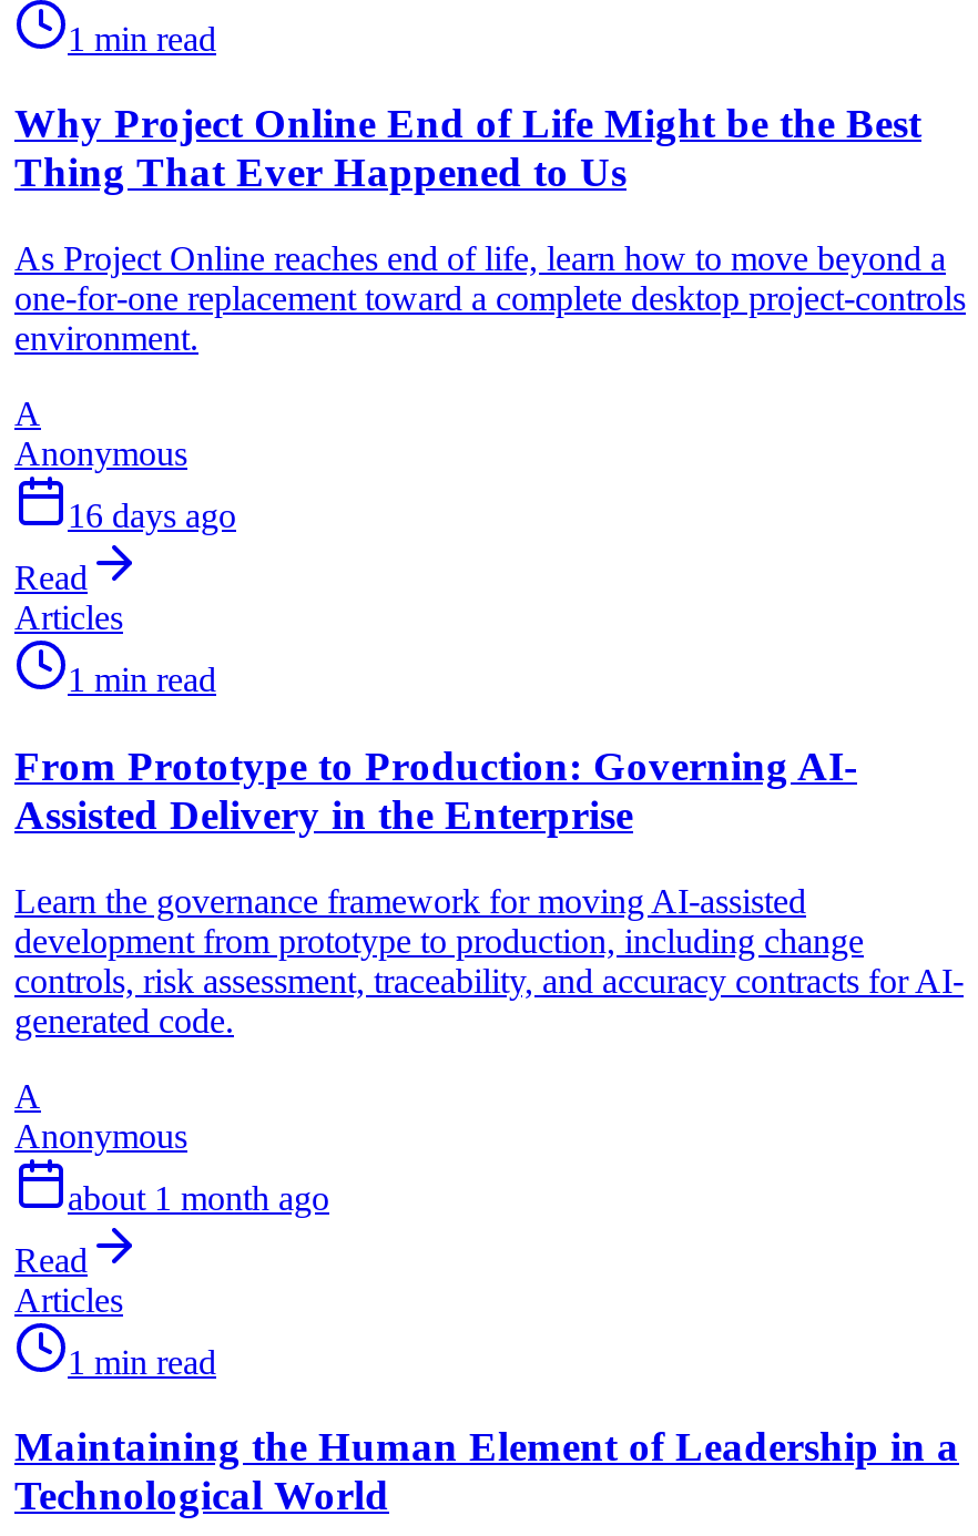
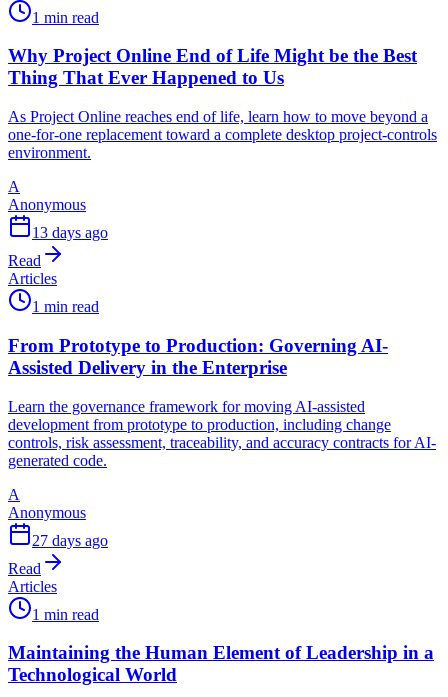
- 16 days ago
+ 13 days ago

- about 1 month ago
+ 27 days ago
